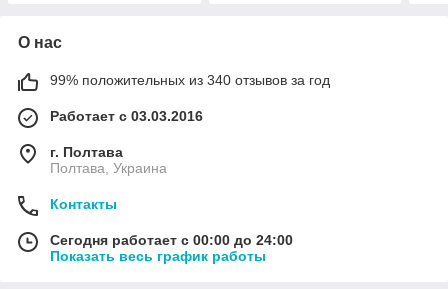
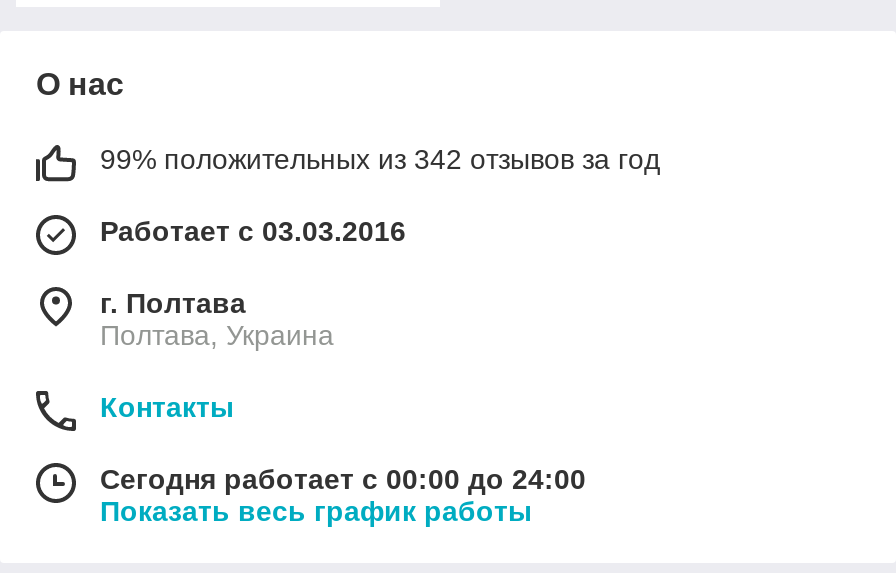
- 99% положительных из 340 отзывов за год
+ 99% положительных из 342 отзывов за год
